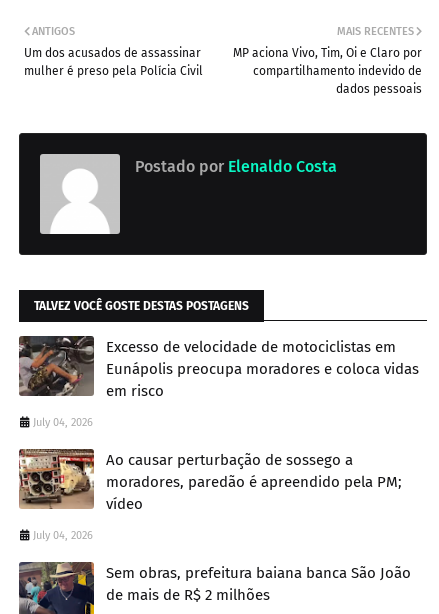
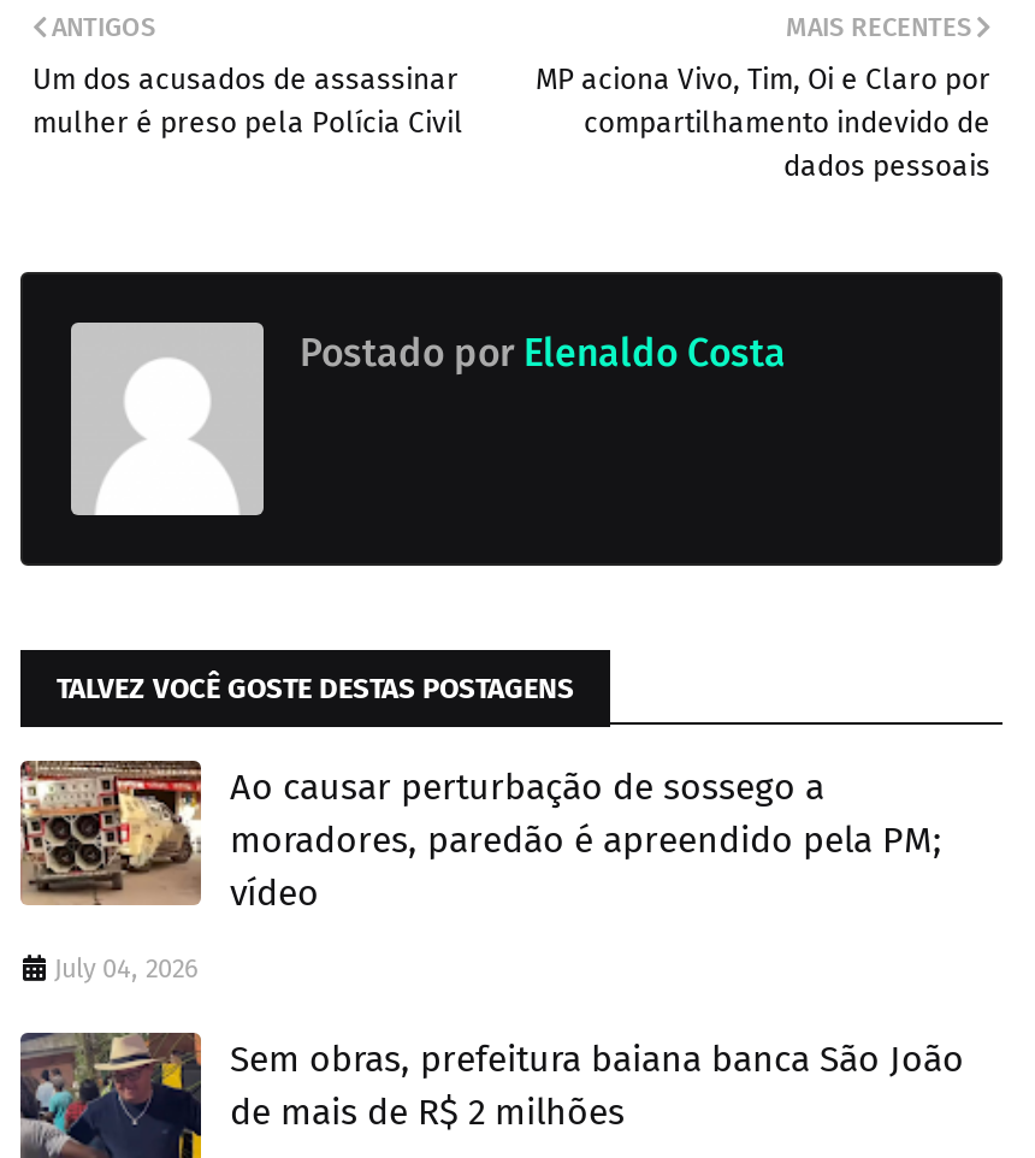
- [image]
- Excesso de velocidade de motociclistas em
- Eunápolis preocupa moradores e coloca vidas
- em risco
- July 04, 2026
